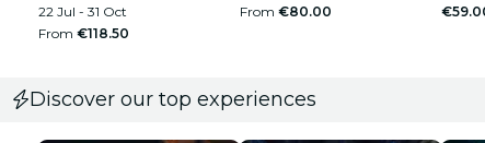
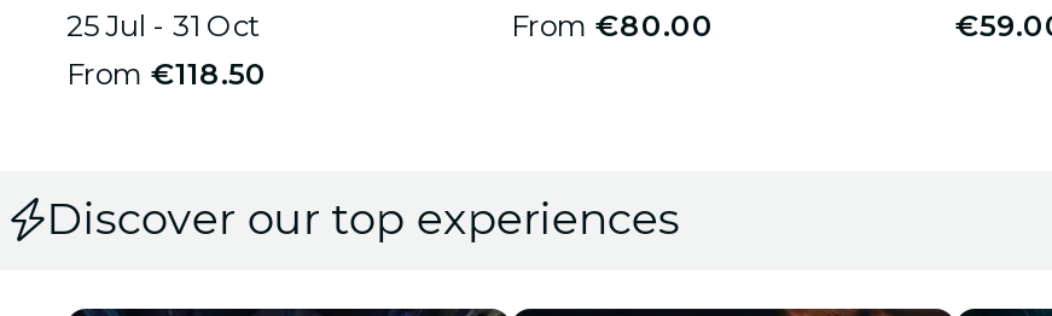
- 22 Jul - 31 Oct
+ 25 Jul - 31 Oct
